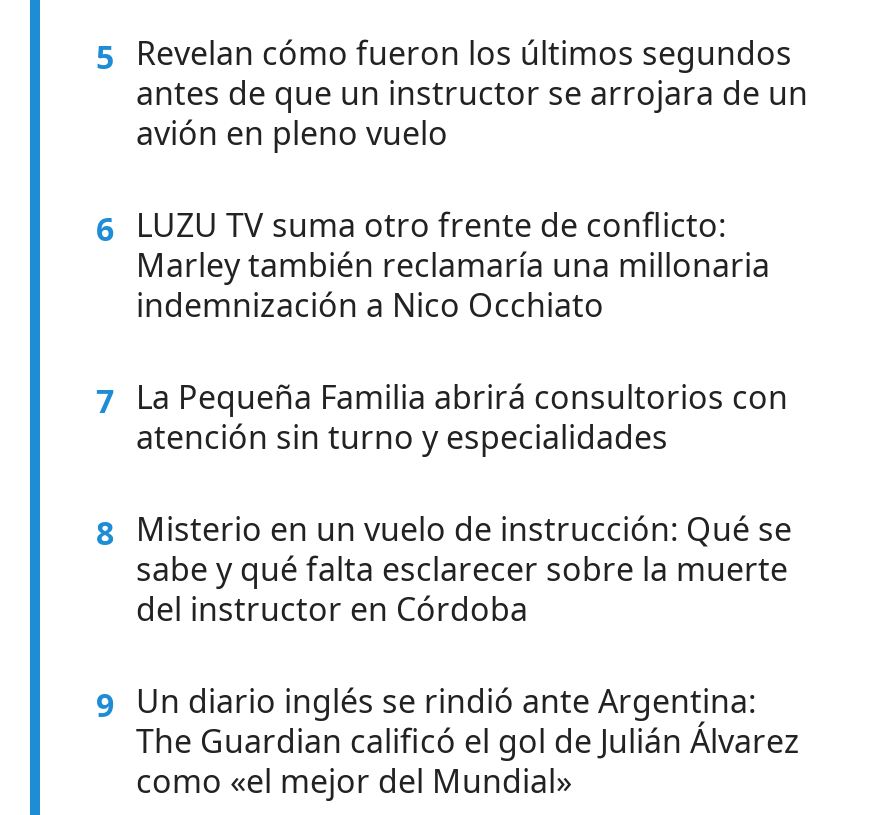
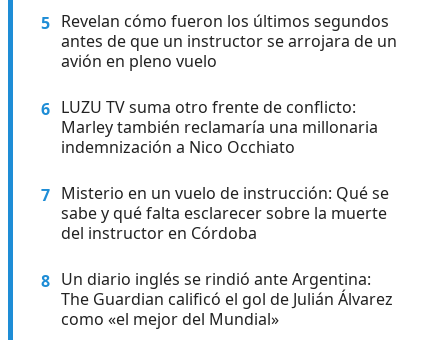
- 7 La Pequeña Familia abrirá consultorios con
- atención sin turno y especialidades
- 8 Misterio en un vuelo de instrucción: Qué se
+ 7 Misterio en un vuelo de instrucción: Qué se

- 9 Un diario inglés se rindió ante Argentina:
+ 8 Un diario inglés se rindió ante Argentina:
